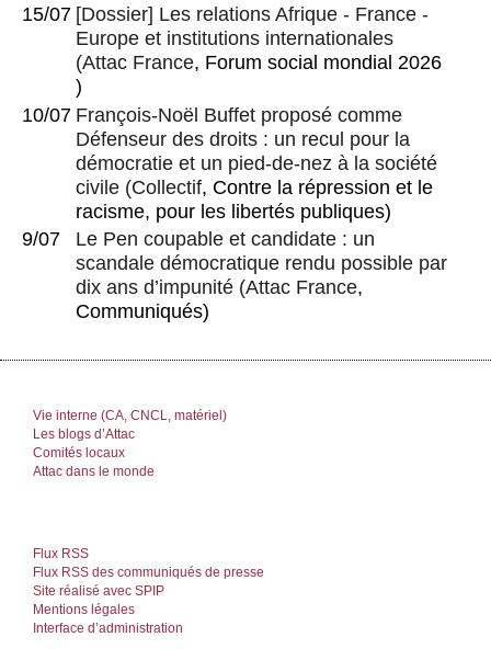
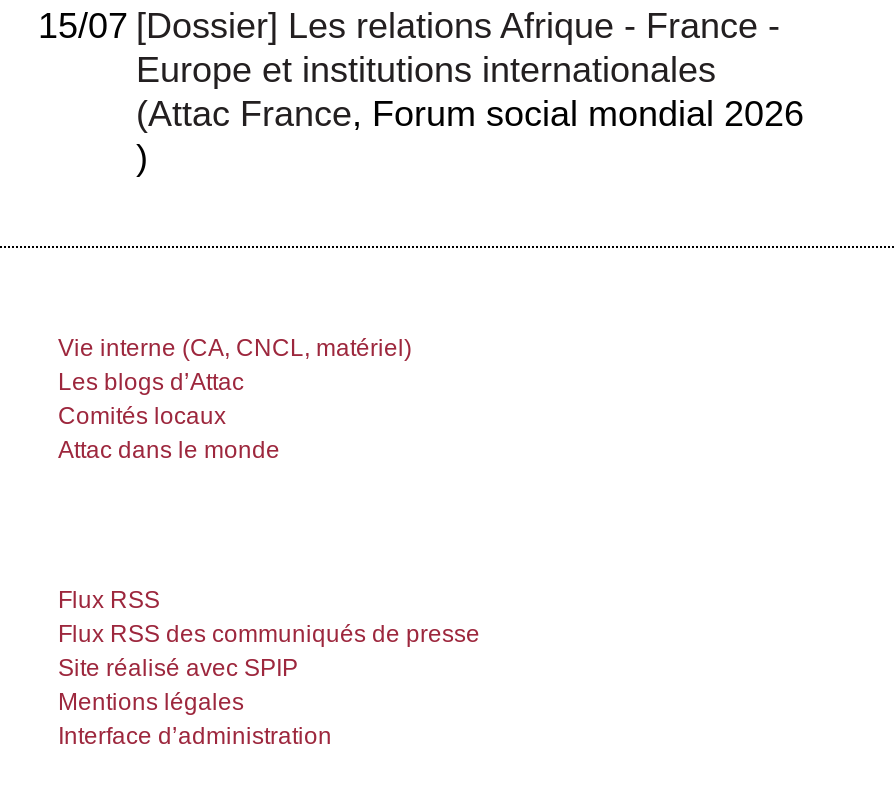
- 10/07 François-Noël Buffet proposé comme
- Défenseur des droits : un recul pour la
- démocratie et un pied-de-nez à la société
- civile (Collectif, Contre la répression et le
- racisme, pour les libertés publiques)
- 9/07
- Le Pen coupable et candidate : un
- scandale démocratique rendu possible par
- dix ans d’impunité (Attac France,
- Communiqués)
